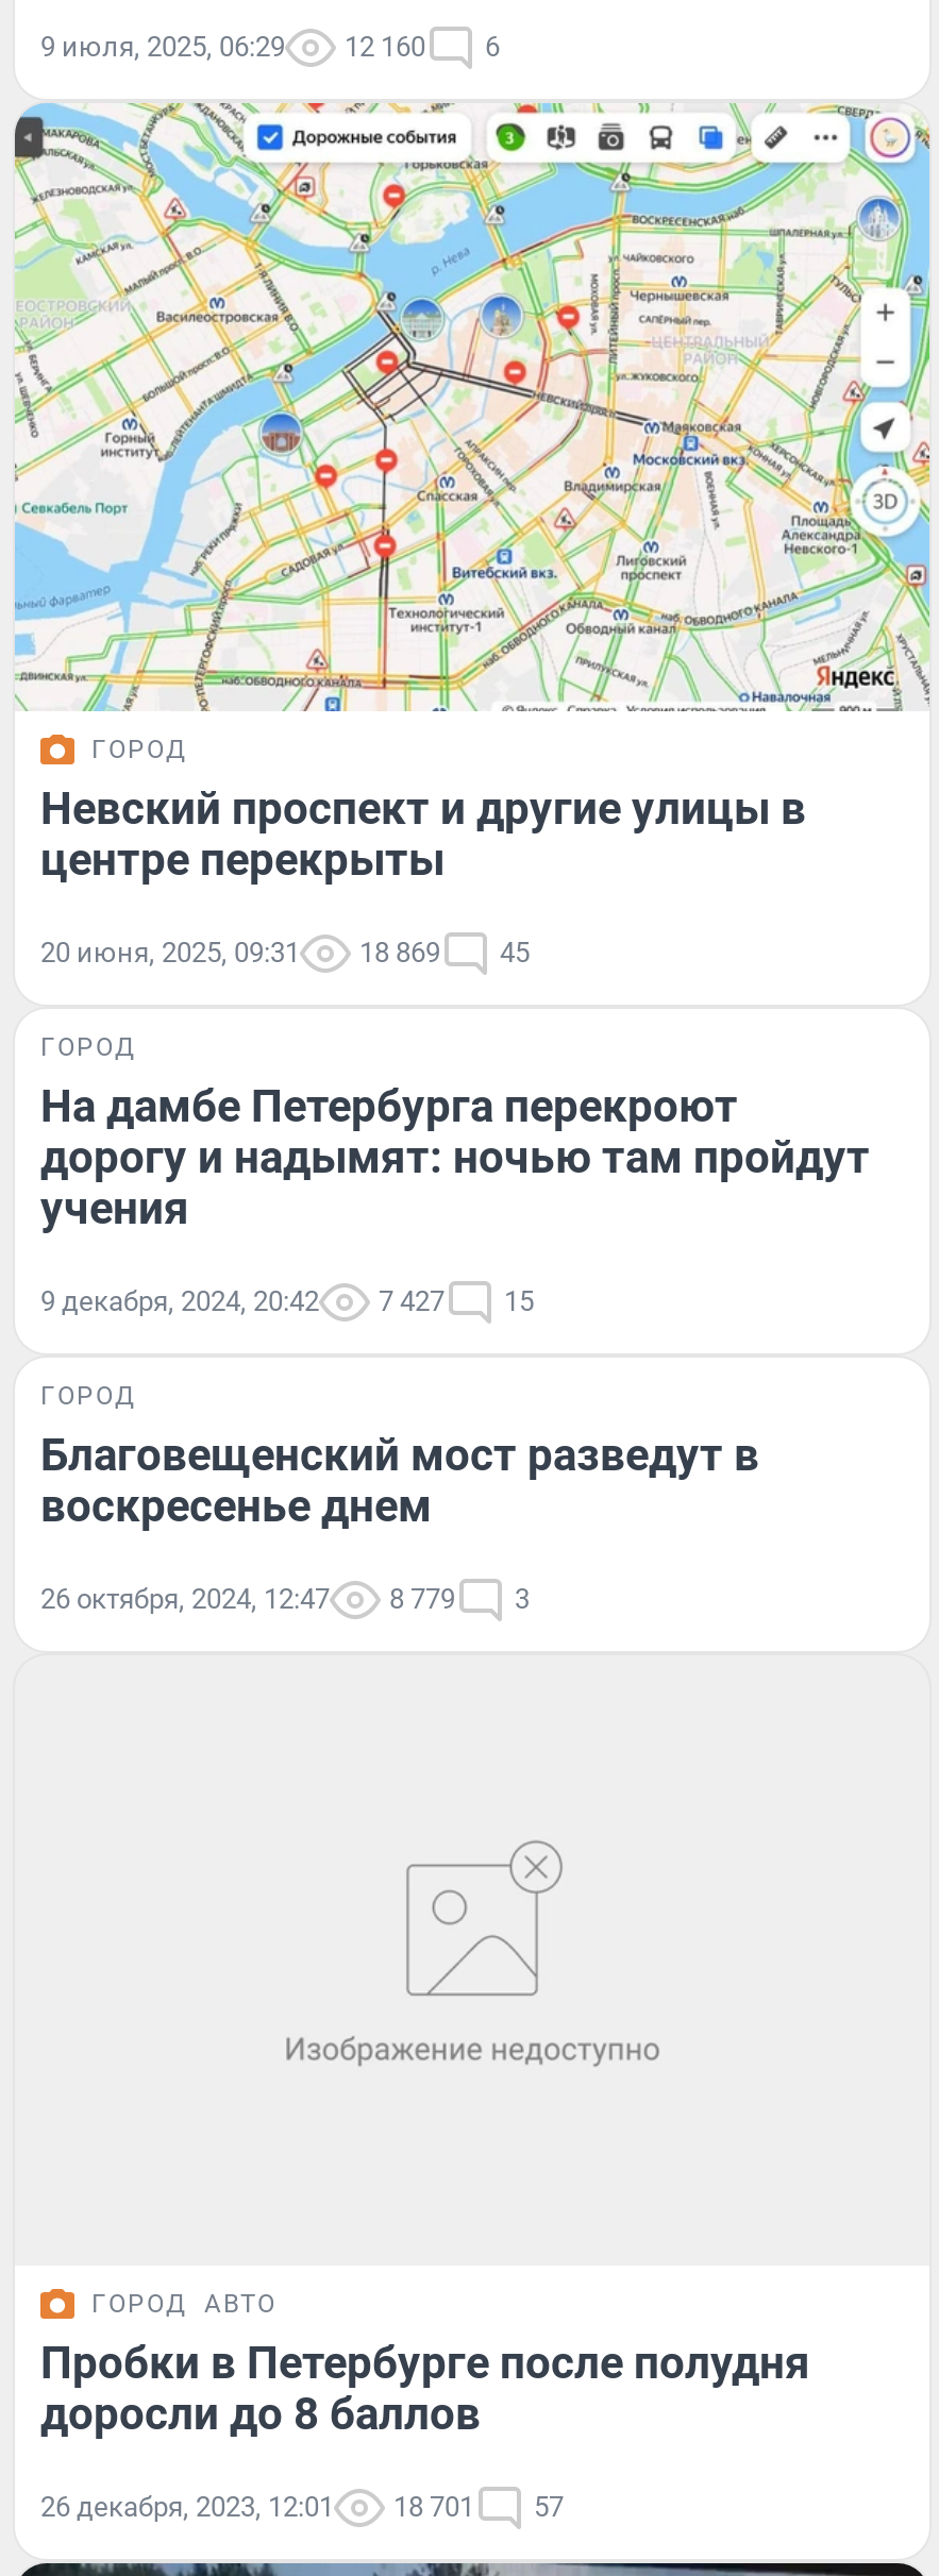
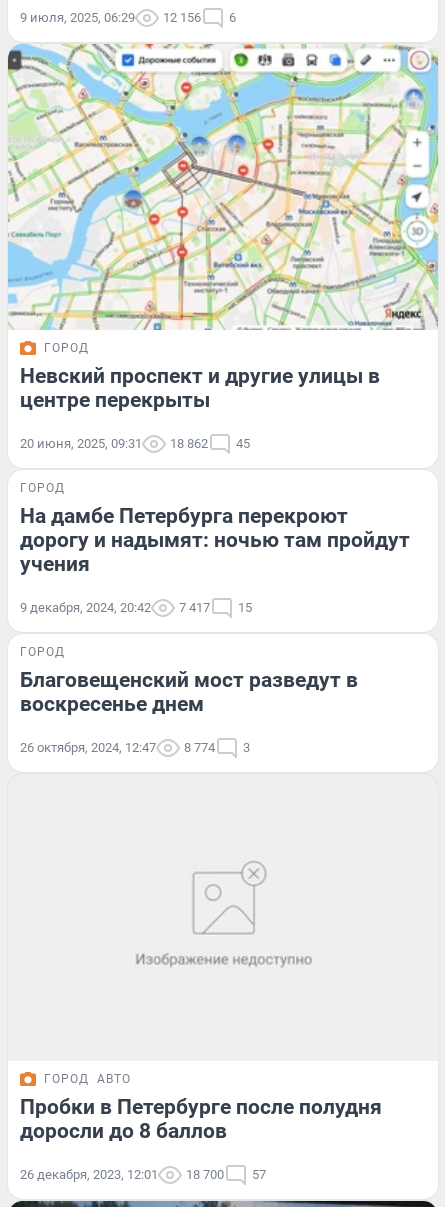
- 9 июля, 2025, 06:29 12 160 6
+ 9 июля, 2025, 06:29 12 156 6

- 20 июня, 2025, 09:31 18 869 45
+ 20 июня, 2025, 09:31 18 862 45

- 9 декабря, 2024, 20:42 7 427 15
+ 9 декабря, 2024, 20:42 7 417 15

- 26 октября, 2024, 12:47 8 779 3
+ 26 октября, 2024, 12:47 8 774 3

- 26 декабря, 2023, 12:01 18 701 57
+ 26 декабря, 2023, 12:01 18 700 57
